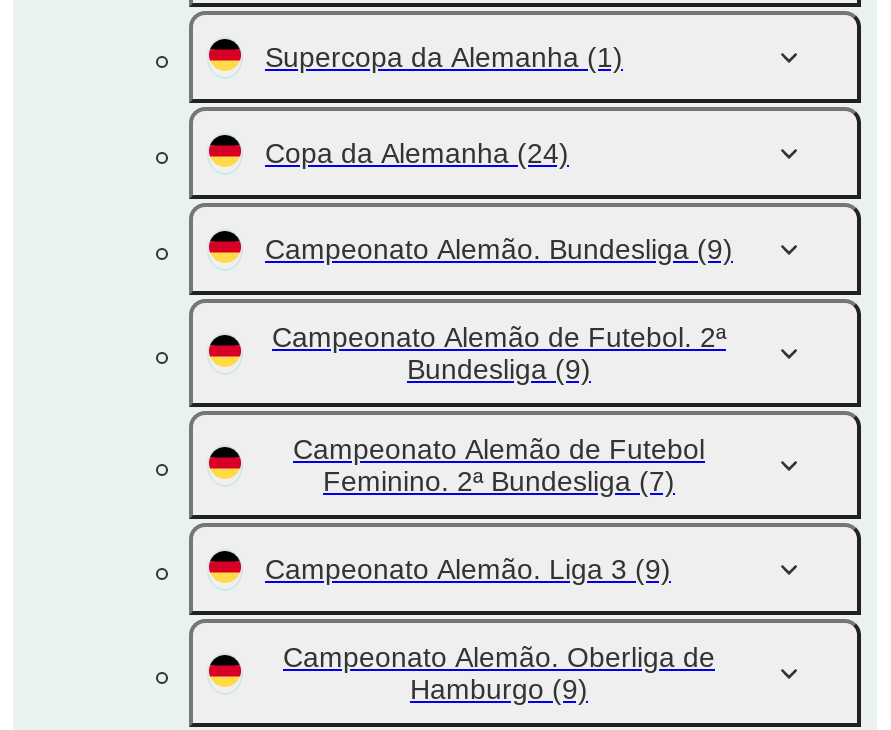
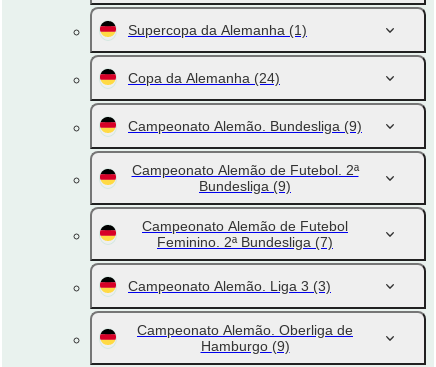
- Campeonato Alemão. Liga 3 (9)
+ Campeonato Alemão. Liga 3 (3)
